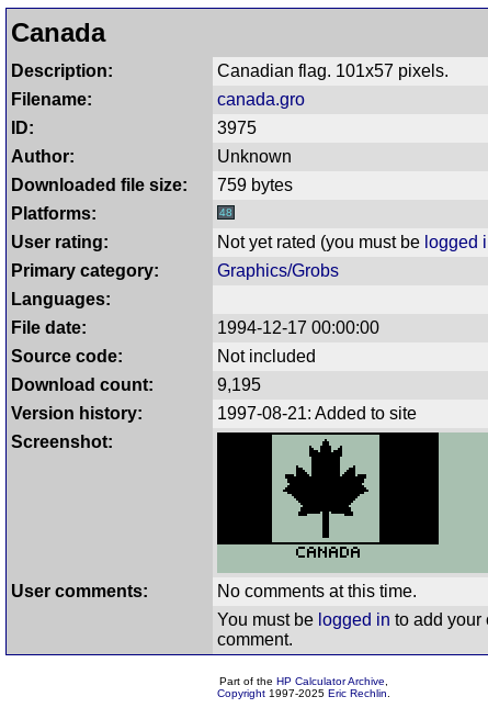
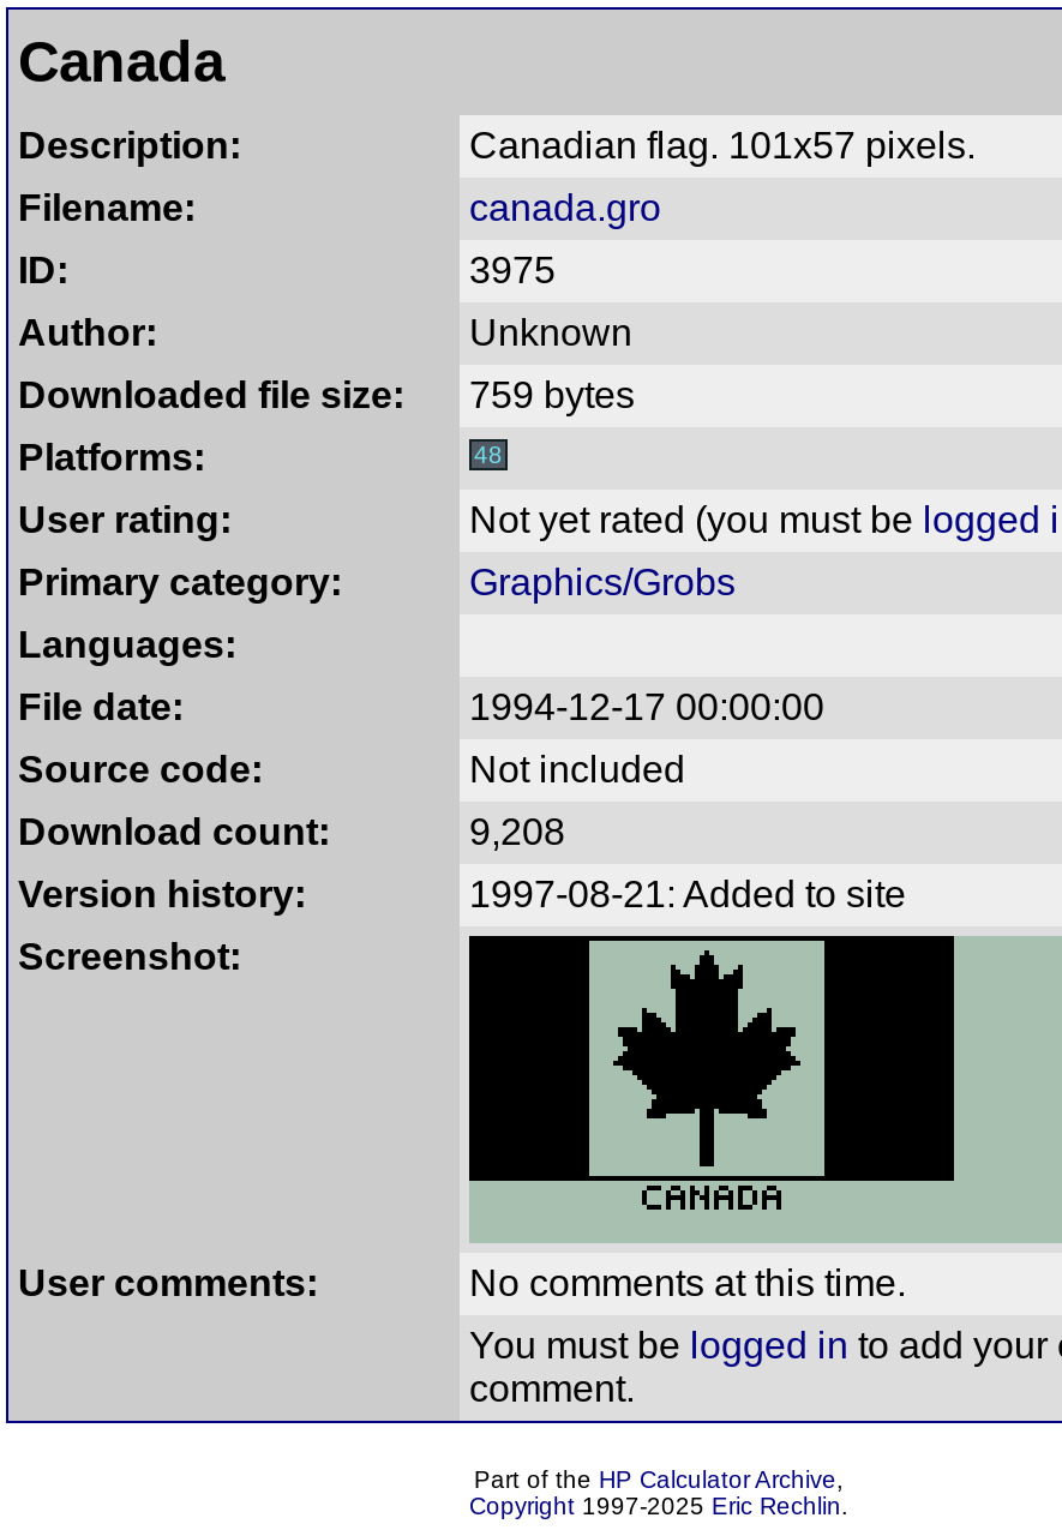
- 9,195
+ 9,208
